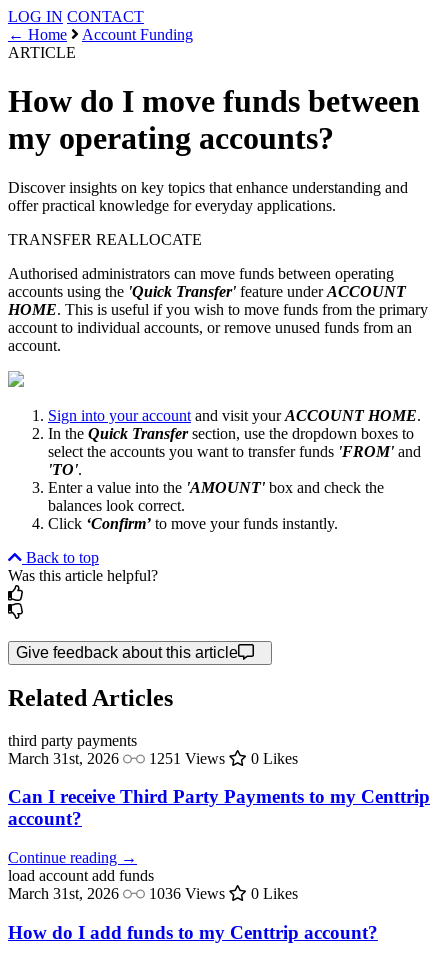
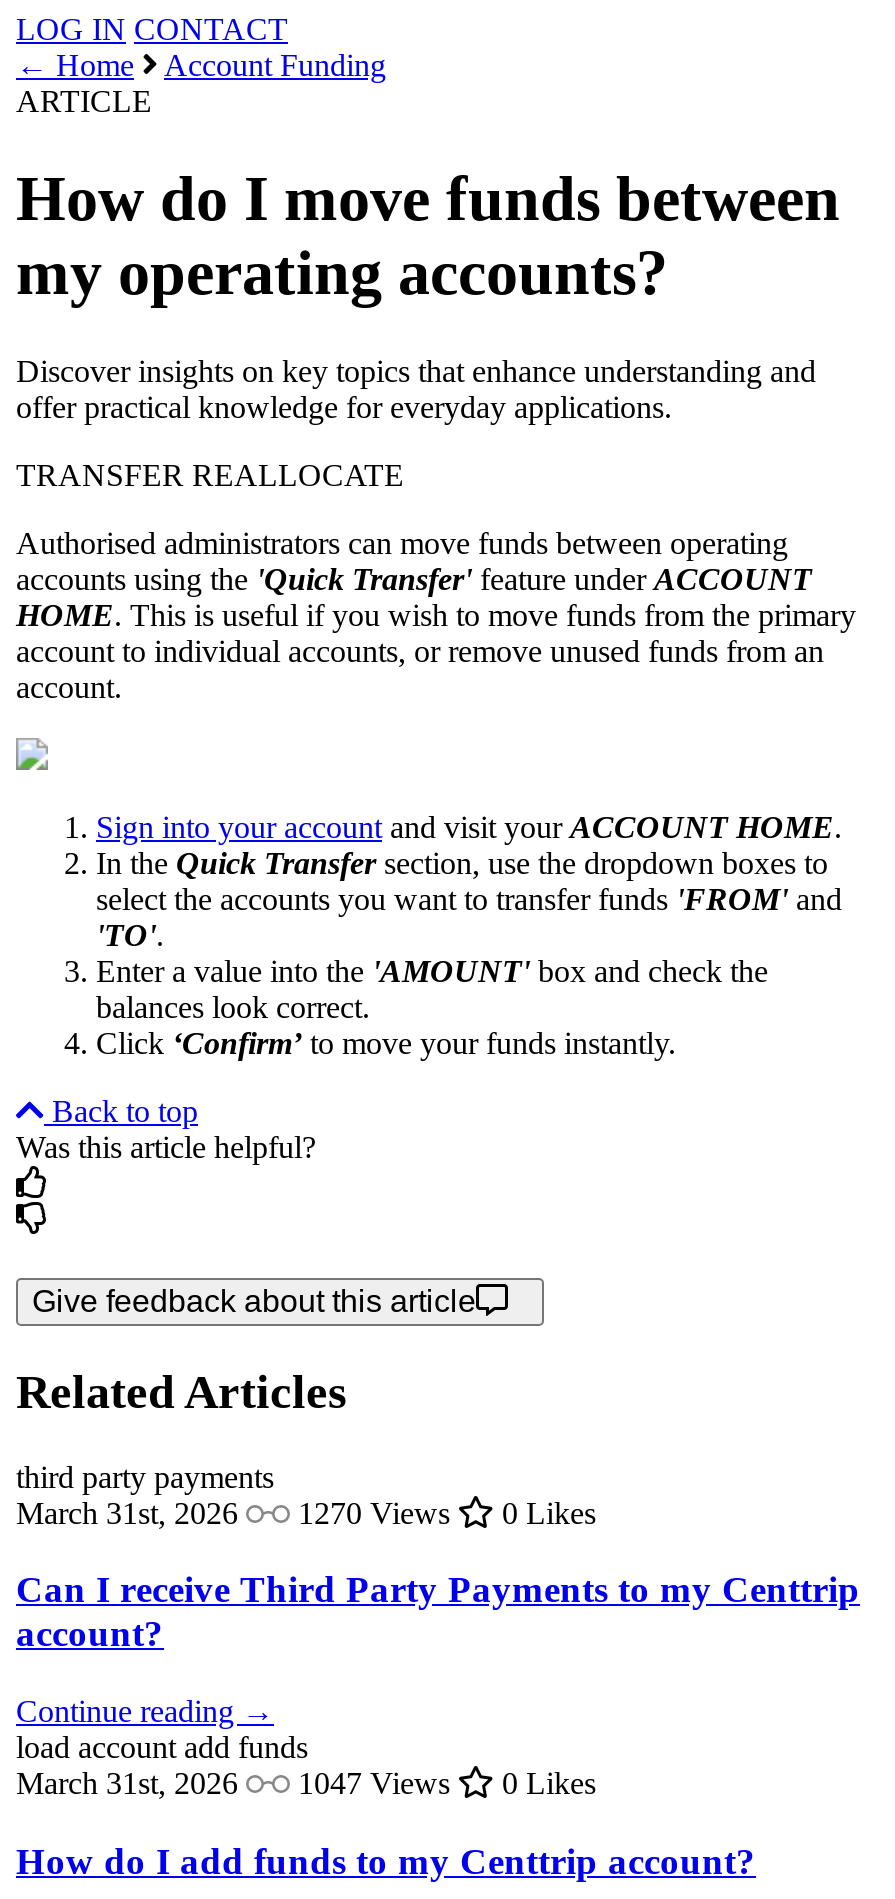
- March 31st, 2026 1251 Views 0 Likes
+ March 31st, 2026 1270 Views 0 Likes

- March 31st, 2026 1036 Views 0 Likes
+ March 31st, 2026 1047 Views 0 Likes
